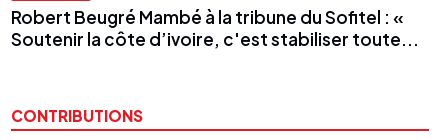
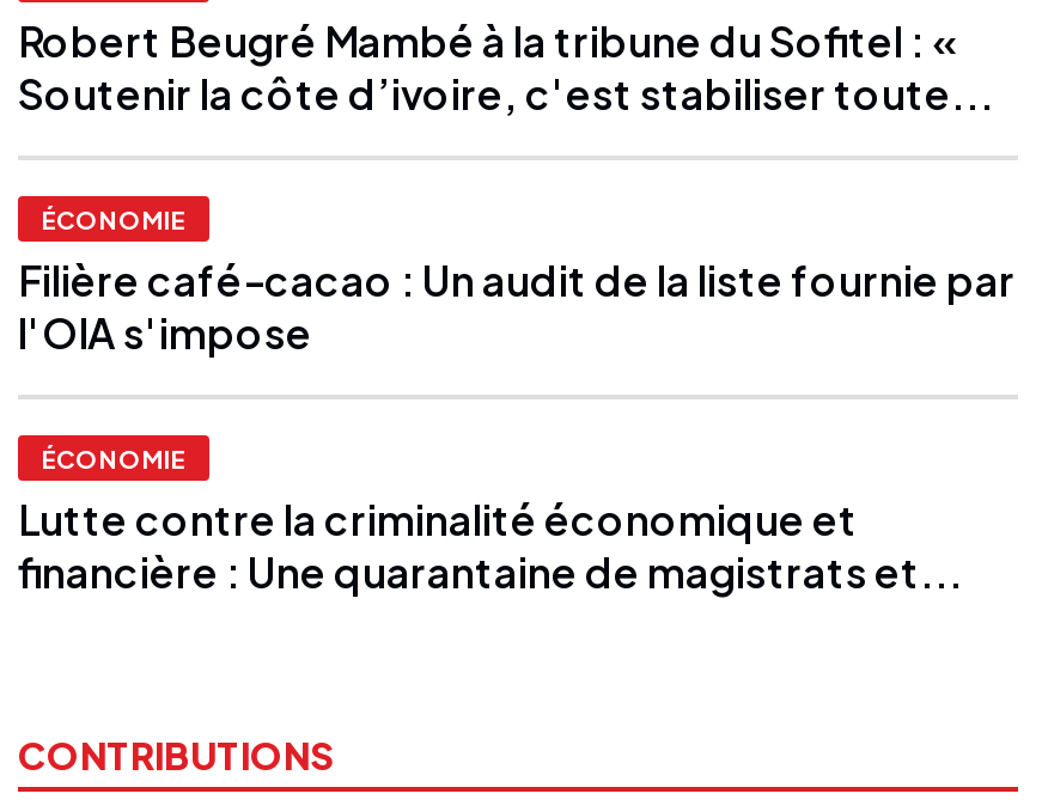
+ ÉCONOMIE
+ Filière café-cacao : Un audit de la liste fournie par
+ l'OIA s'impose
+ ÉCONOMIE
+ Lutte contre la criminalité économique et
+ financière : Une quarantaine de magistrats et...
